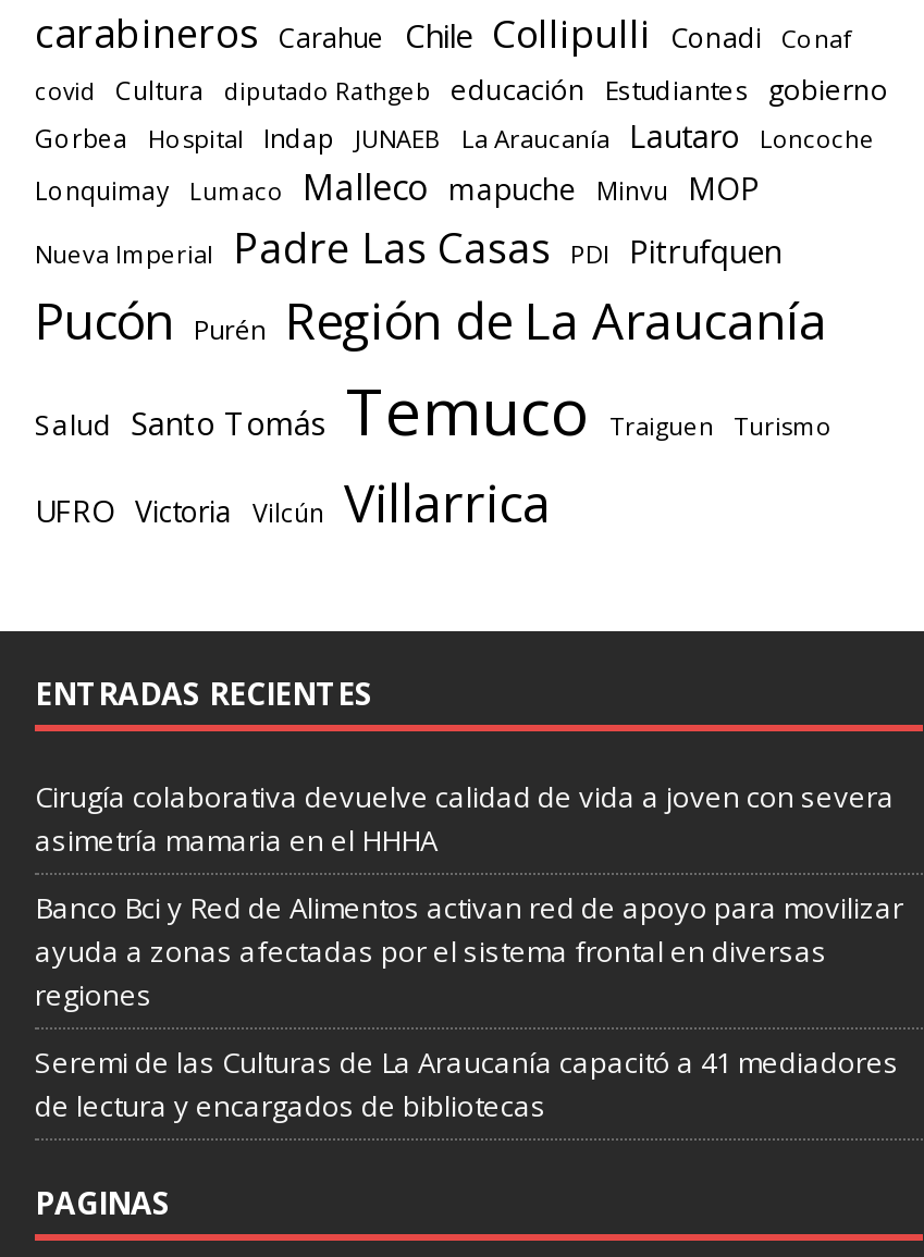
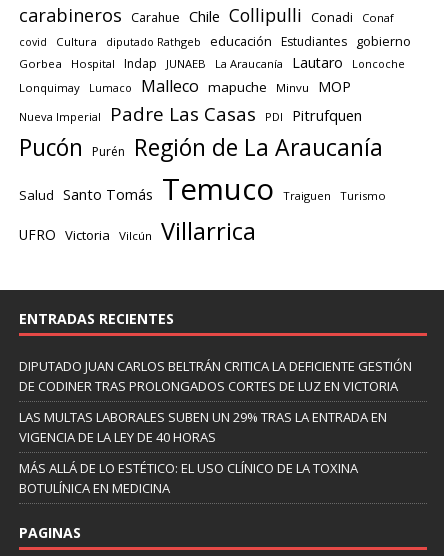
- Cirugía colaborativa devuelve calidad de vida a joven con severa
- asimetría mamaria en el HHHA
+ DIPUTADO JUAN CARLOS BELTRÁN CRITICA LA DEFICIENTE GESTIÓN
+ DE CODINER TRAS PROLONGADOS CORTES DE LUZ EN VICTORIA

- Banco Bci y Red de Alimentos activan red de apoyo para movilizar
- ayuda a zonas afectadas por el sistema frontal en diversas
- regiones
+ LAS MULTAS LABORALES SUBEN UN 29% TRAS LA ENTRADA EN
+ VIGENCIA DE LA LEY DE 40 HORAS

- Seremi de las Culturas de La Araucanía capacitó a 41 mediadores
- de lectura y encargados de bibliotecas
+ MÁS ALLÁ DE LO ESTÉTICO: EL USO CLÍNICO DE LA TOXINA
+ BOTULÍNICA EN MEDICINA
